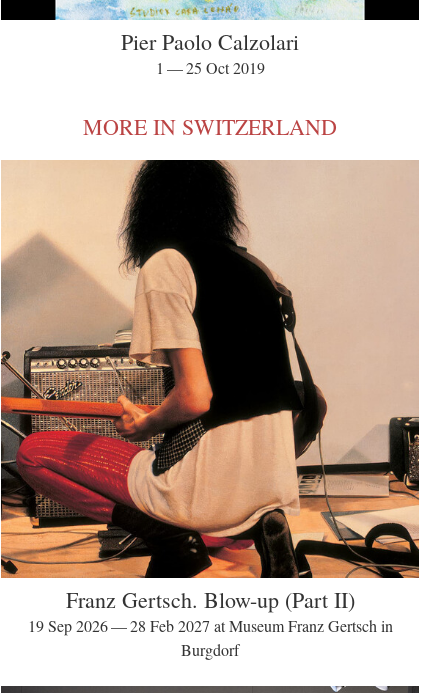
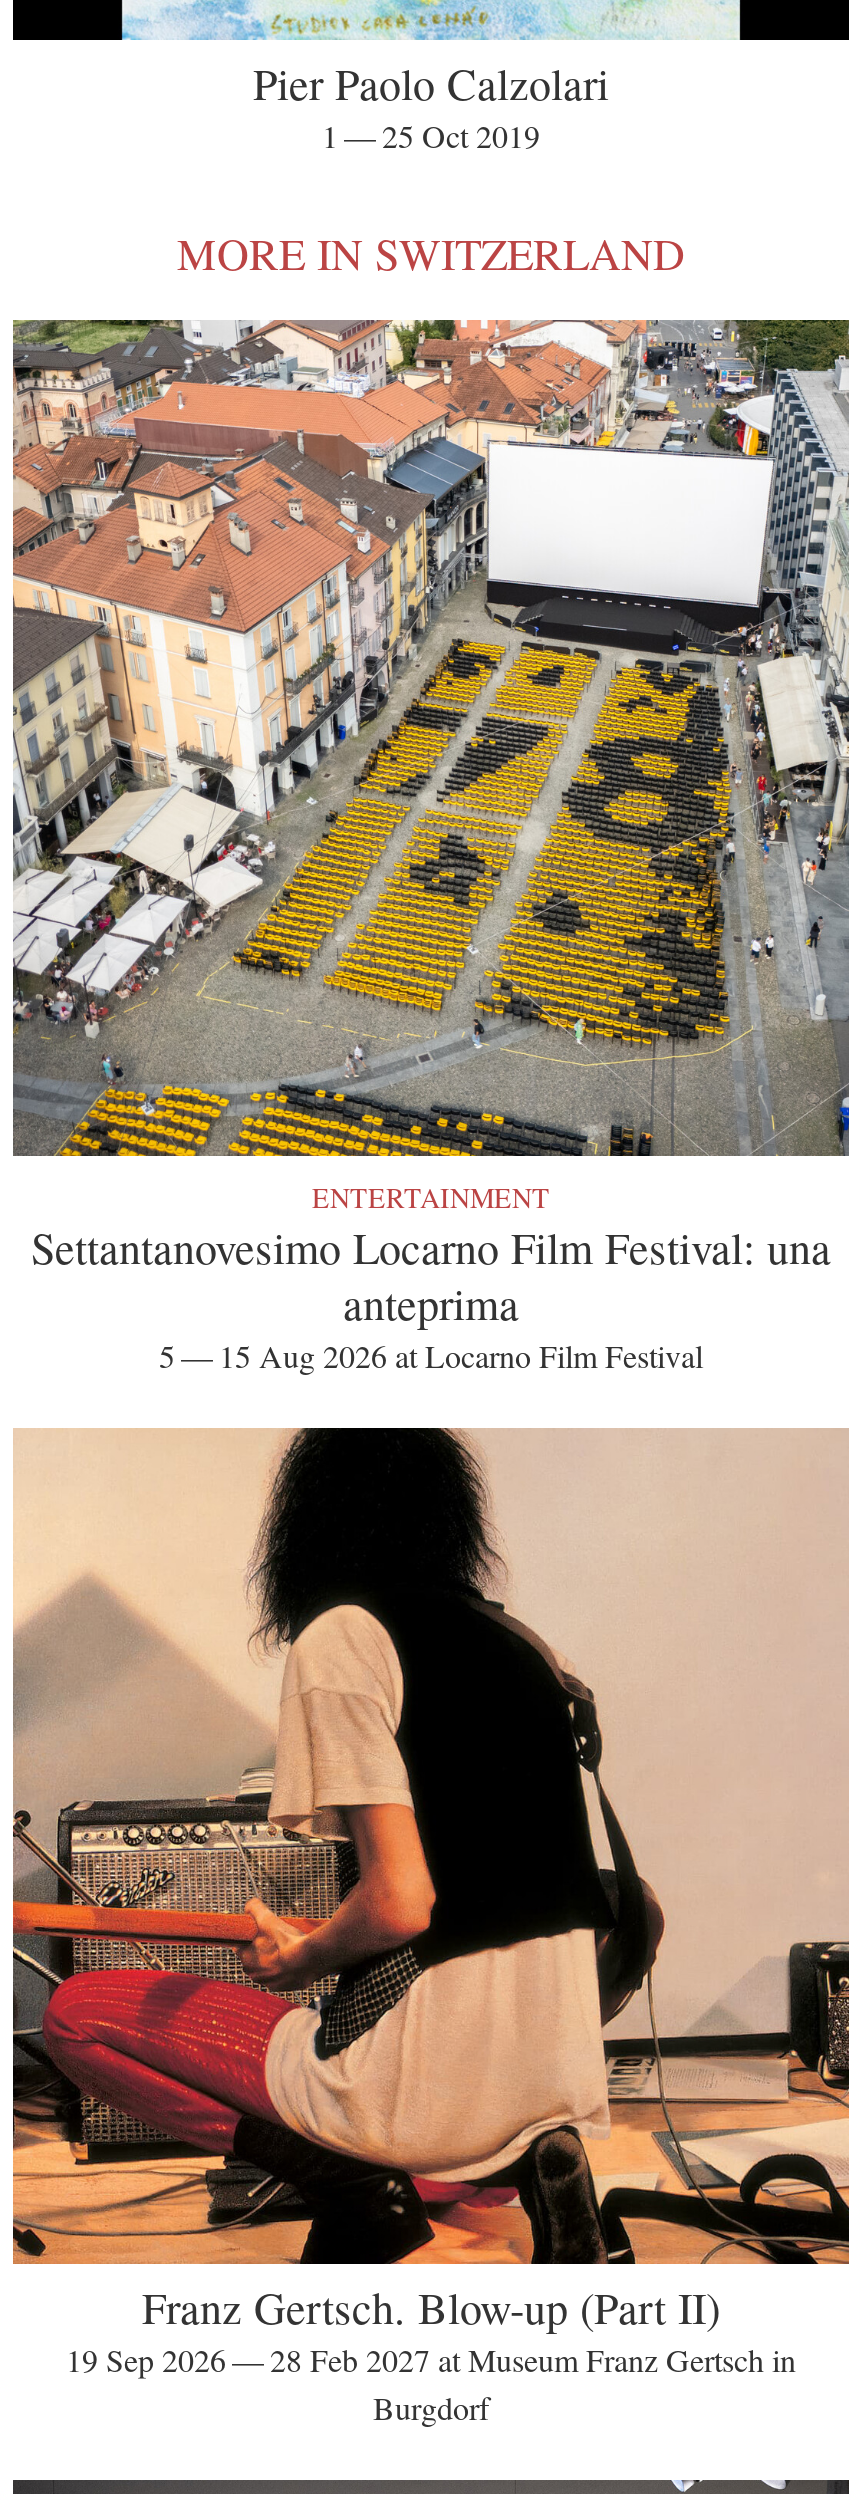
+ [image]
+ ENTERTAINMENT
+ Settantanovesimo Locarno Film Festival: una
+ anteprima
+ 5 — 15 Aug 2026 at Locarno Film Festival
